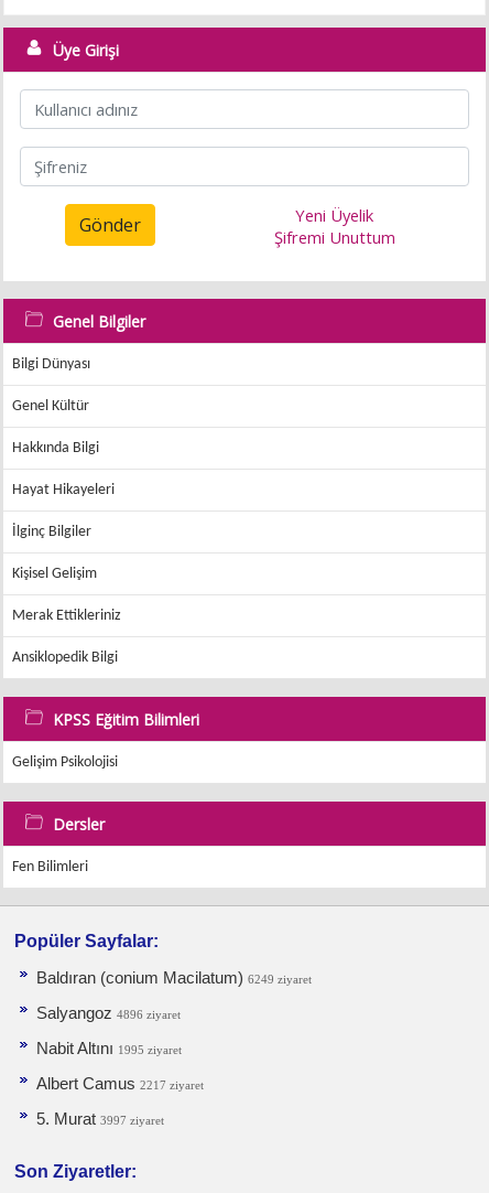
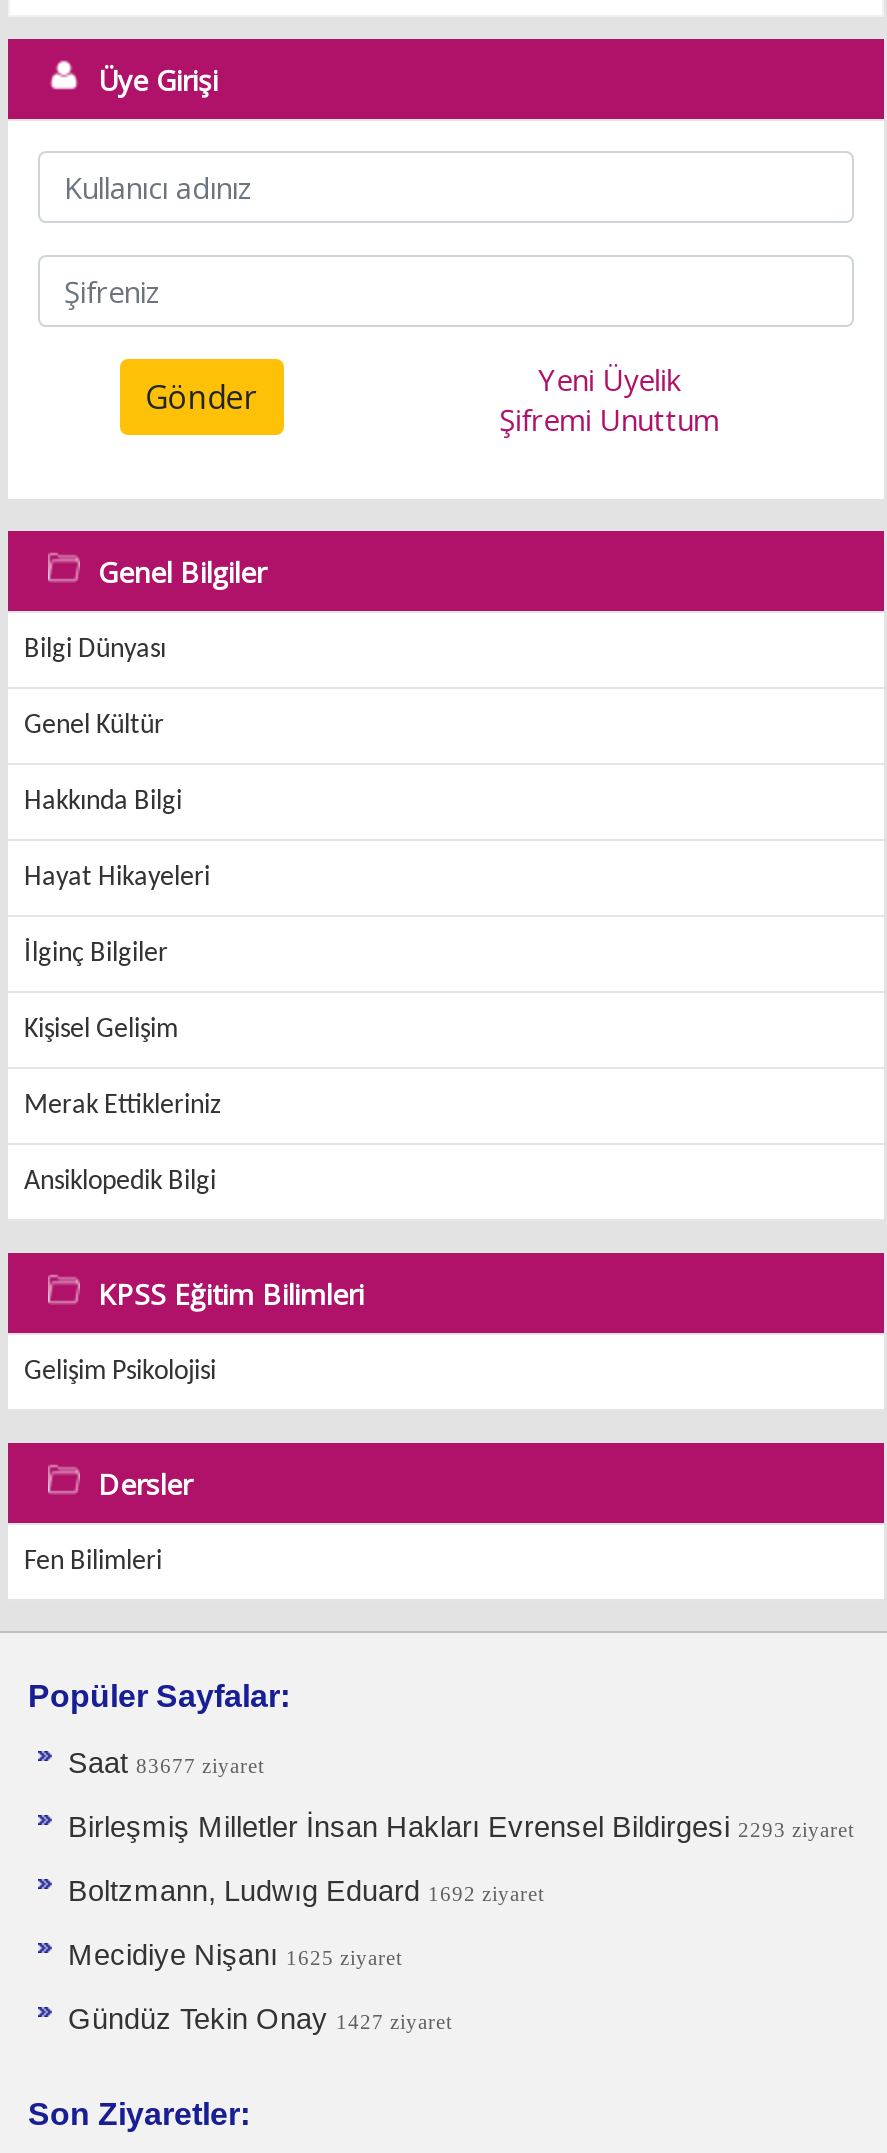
- Baldıran (conium Macilatum) 6249 ziyaret
+ Saat 83677 ziyaret

- Salyangoz 4896 ziyaret
+ Birleşmiş Milletler İnsan Hakları Evrensel Bildirgesi 2293 ziyaret

- Nabit Altını 1995 ziyaret
+ Boltzmann, Ludwıg Eduard 1692 ziyaret

- Albert Camus 2217 ziyaret
+ Mecidiye Nişanı 1625 ziyaret

- 5. Murat 3997 ziyaret
+ Gündüz Tekin Onay 1427 ziyaret
